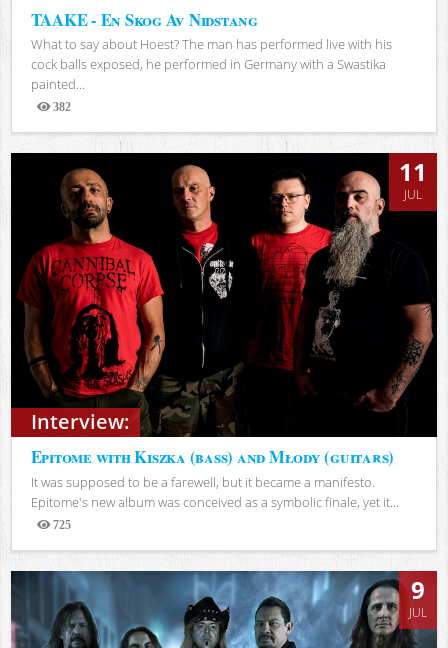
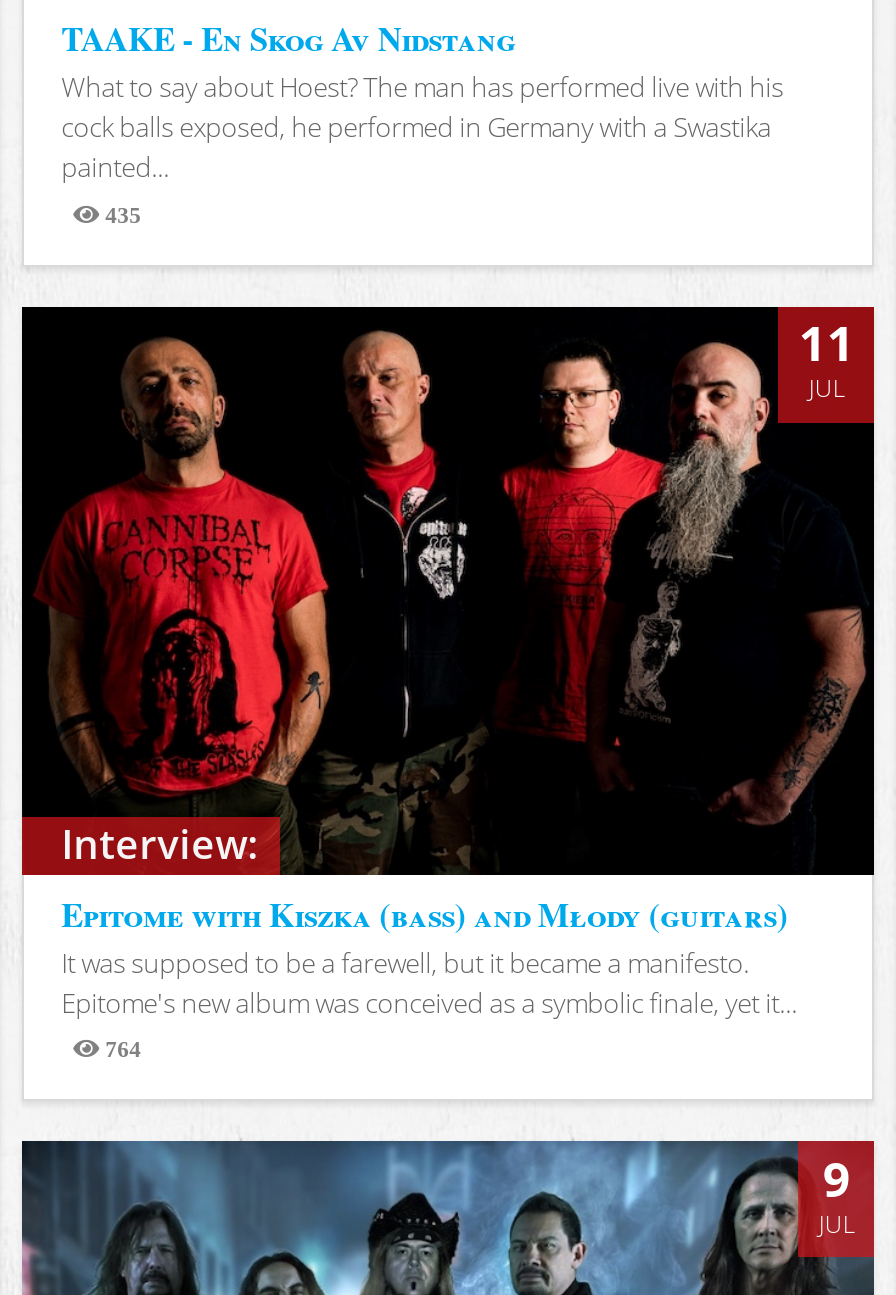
- 382
+ 435

- 725
+ 764
